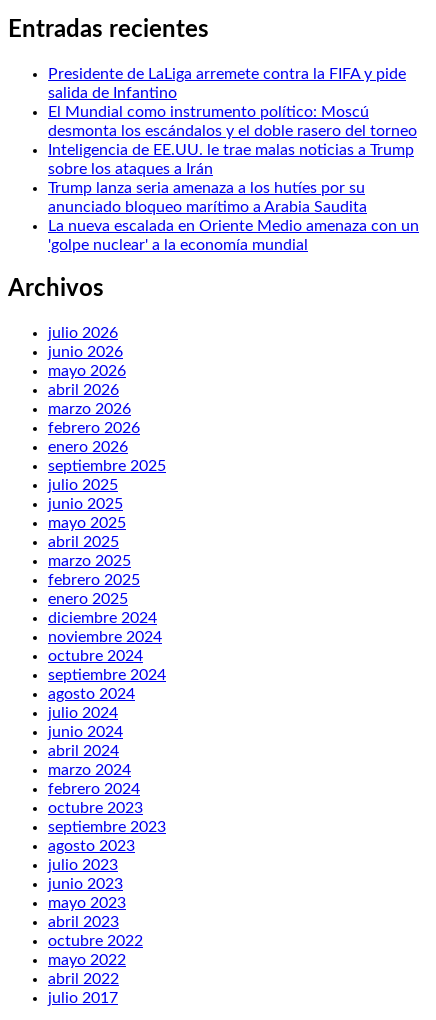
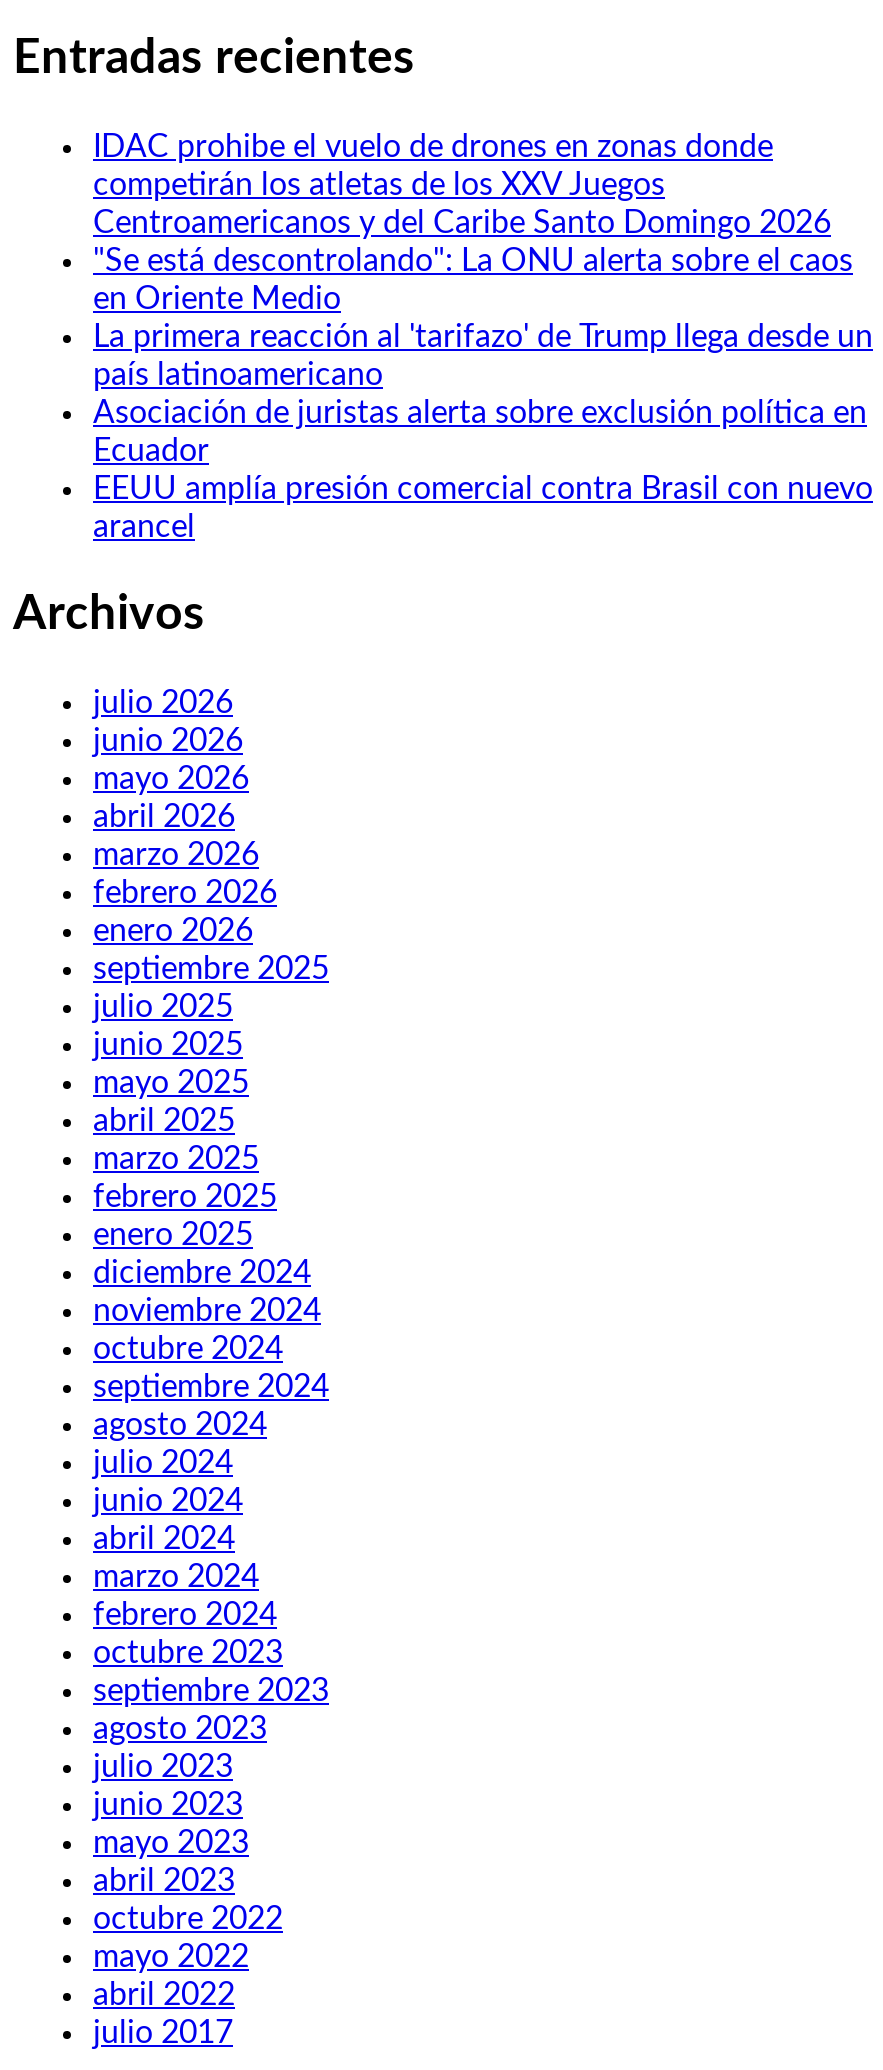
- Presidente de LaLiga arremete contra la FIFA y pide
- salida de Infantino
- El Mundial como instrumento político: Moscú
- desmonta los escándalos y el doble rasero del torneo
- Inteligencia de EE.UU. le trae malas noticias a Trump
- sobre los ataques a Irán
- Trump lanza seria amenaza a los hutíes por su
- anunciado bloqueo marítimo a Arabia Saudita
- La nueva escalada en Oriente Medio amenaza con un
- 'golpe nuclear' a la economía mundial
+ IDAC prohibe el vuelo de drones en zonas donde
+ competirán los atletas de los XXV Juegos
+ Centroamericanos y del Caribe Santo Domingo 2026
+ "Se está descontrolando": La ONU alerta sobre el caos
+ en Oriente Medio
+ La primera reacción al 'tarifazo' de Trump llega desde un
+ país latinoamericano
+ Asociación de juristas alerta sobre exclusión política en
+ Ecuador
+ EEUU amplía presión comercial contra Brasil con nuevo
+ arancel
